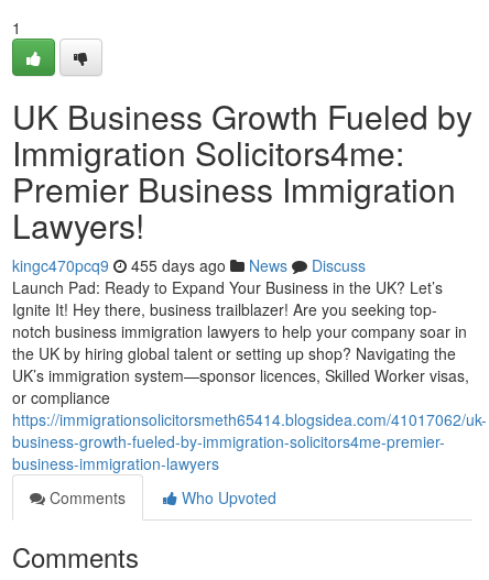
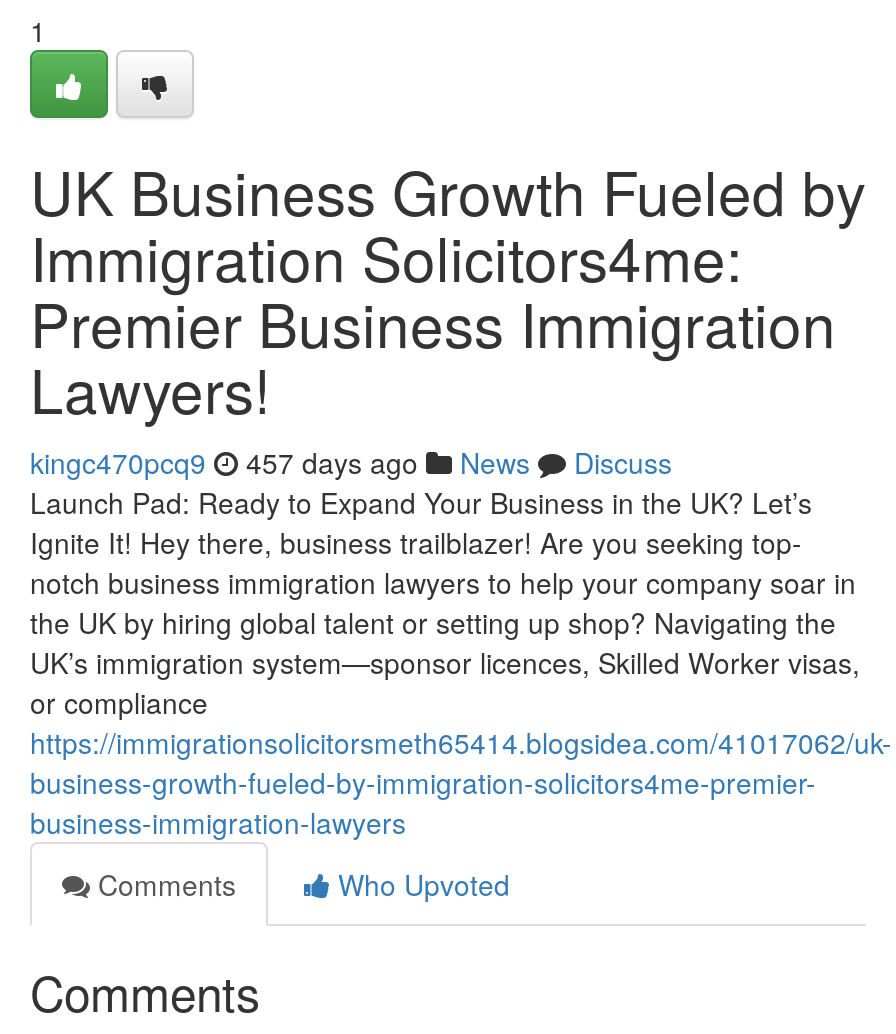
- kingc470pcq9 455 days ago News Discuss
+ kingc470pcq9 457 days ago News Discuss
